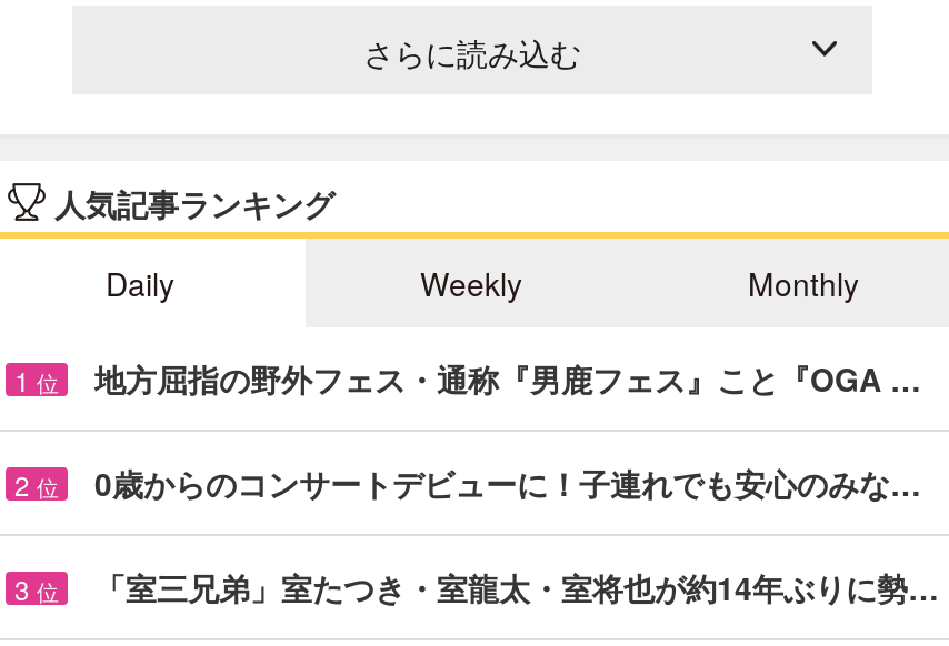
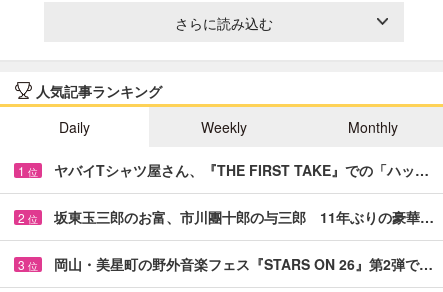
- 地方屈指の野外フェス・通称『男鹿フェス』こと『OGA …
+ ヤバイTシャツ屋さん、『THE FIRST TAKE』での「ハッ…

- 0歳からのコンサートデビューに！子連れでも安心のみな…
+ 坂東玉三郎のお富、市川團十郎の与三郎 11年ぶりの豪華…

- 「室三兄弟」室たつき・室龍太・室将也が約14年ぶりに勢…
+ 岡山・美星町の野外音楽フェス『STARS ON 26』第2弾で…
